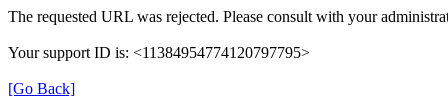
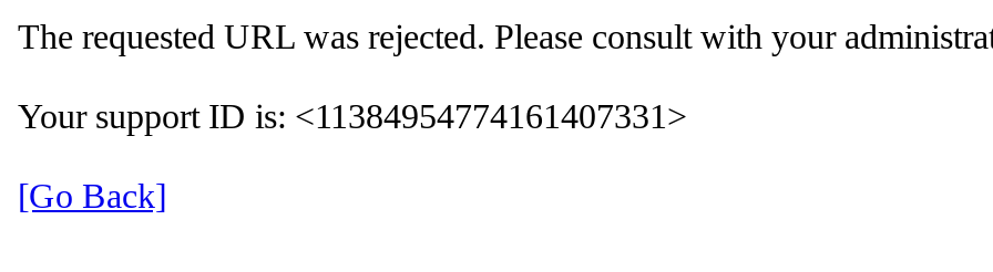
- Your support ID is: <11384954774120797795>
+ Your support ID is: <11384954774161407331>
